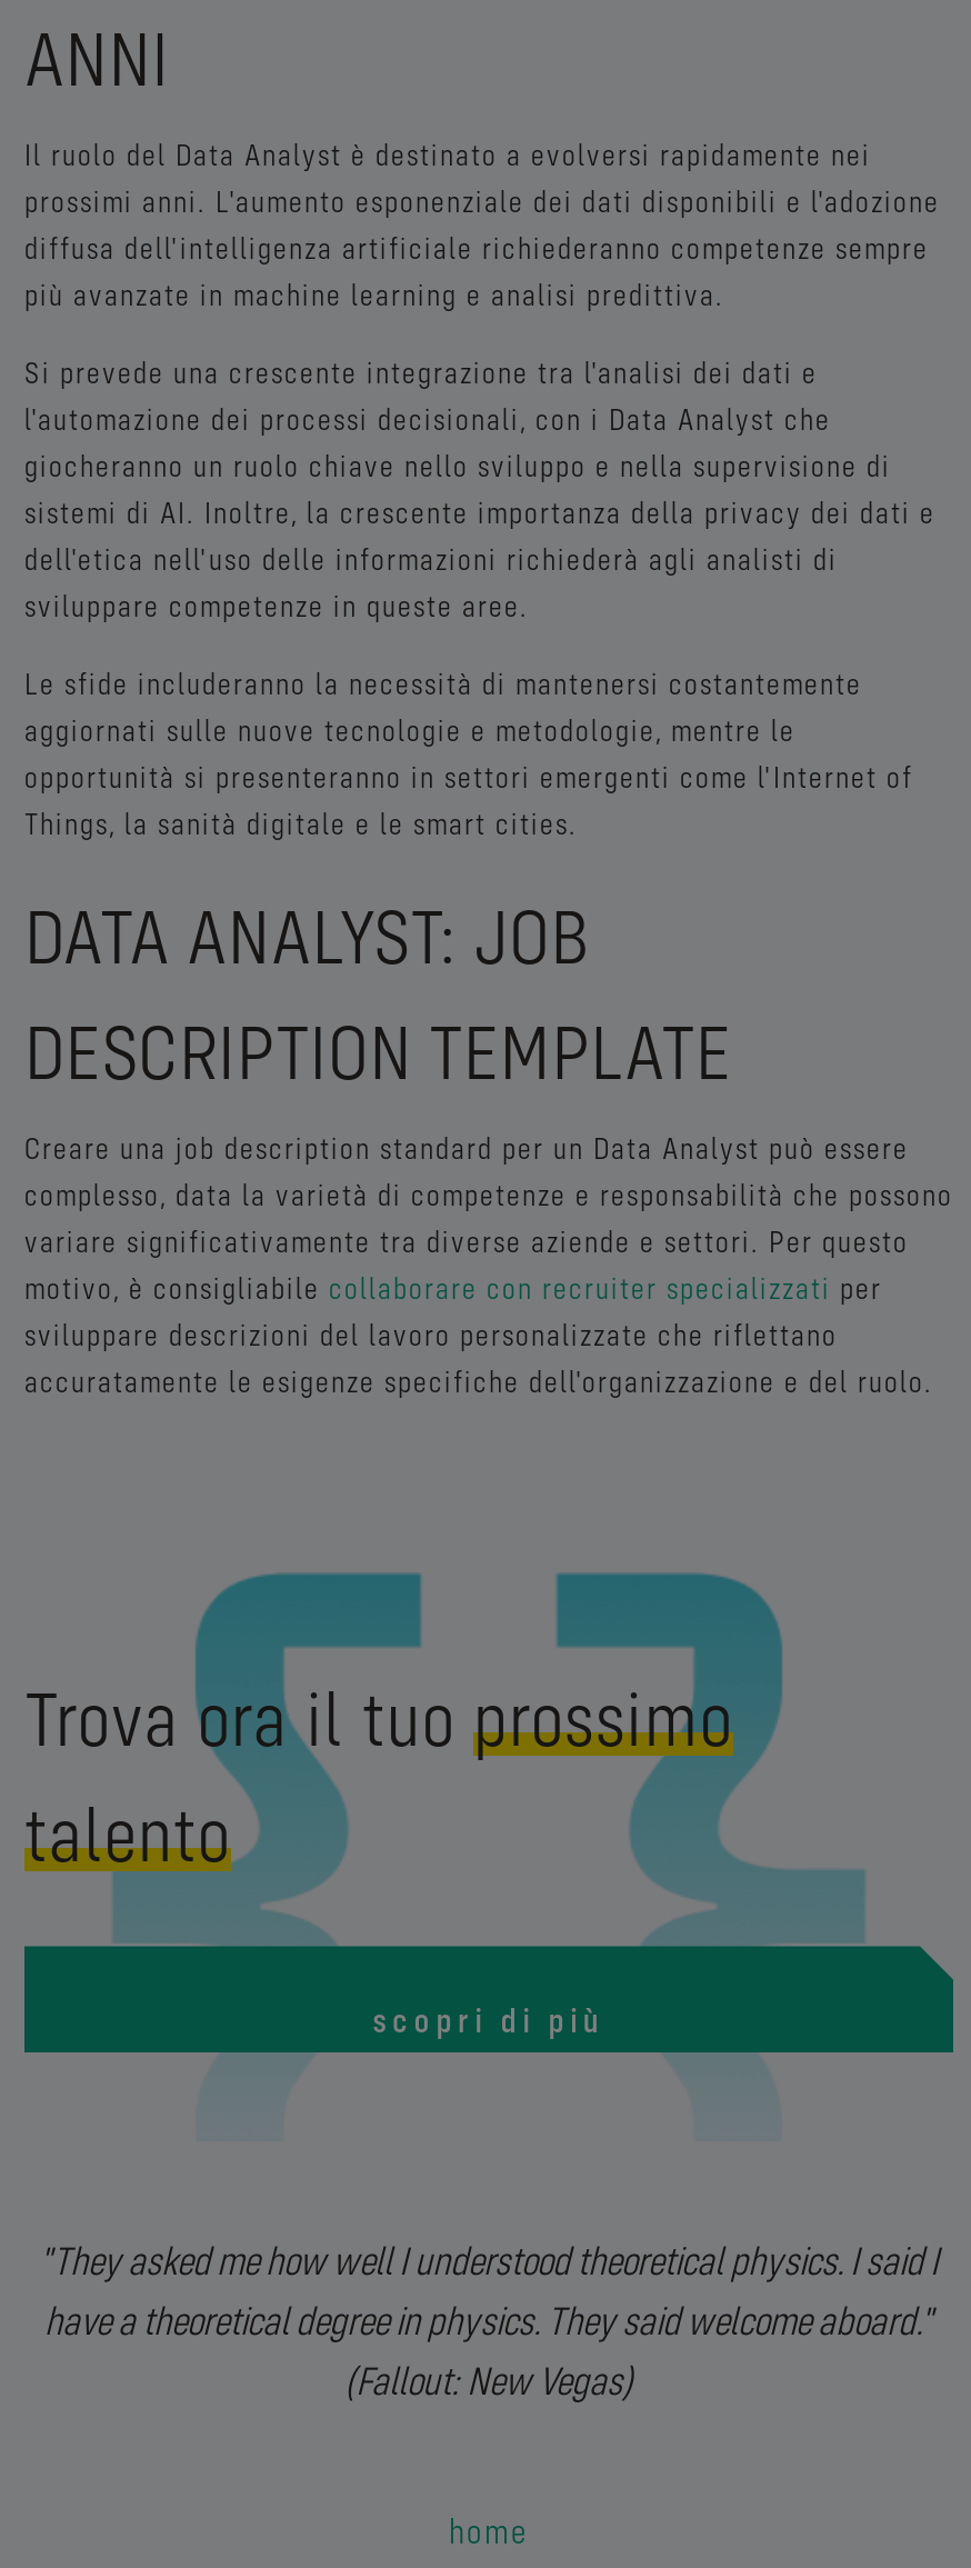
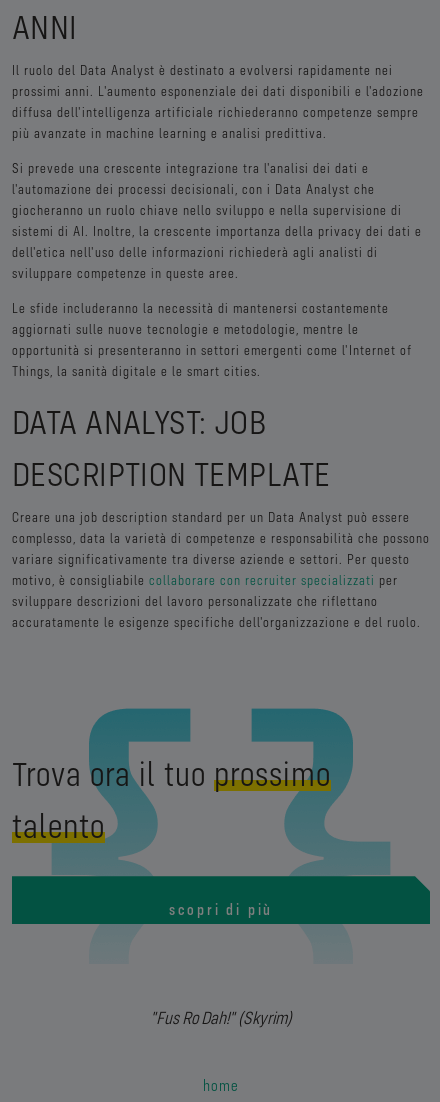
- "They asked me how well I understood theoretical physics. I said I
- have a theoretical degree in physics. They said welcome aboard."
- (Fallout: New Vegas)
+ "Fus Ro Dah!" (Skyrim)
